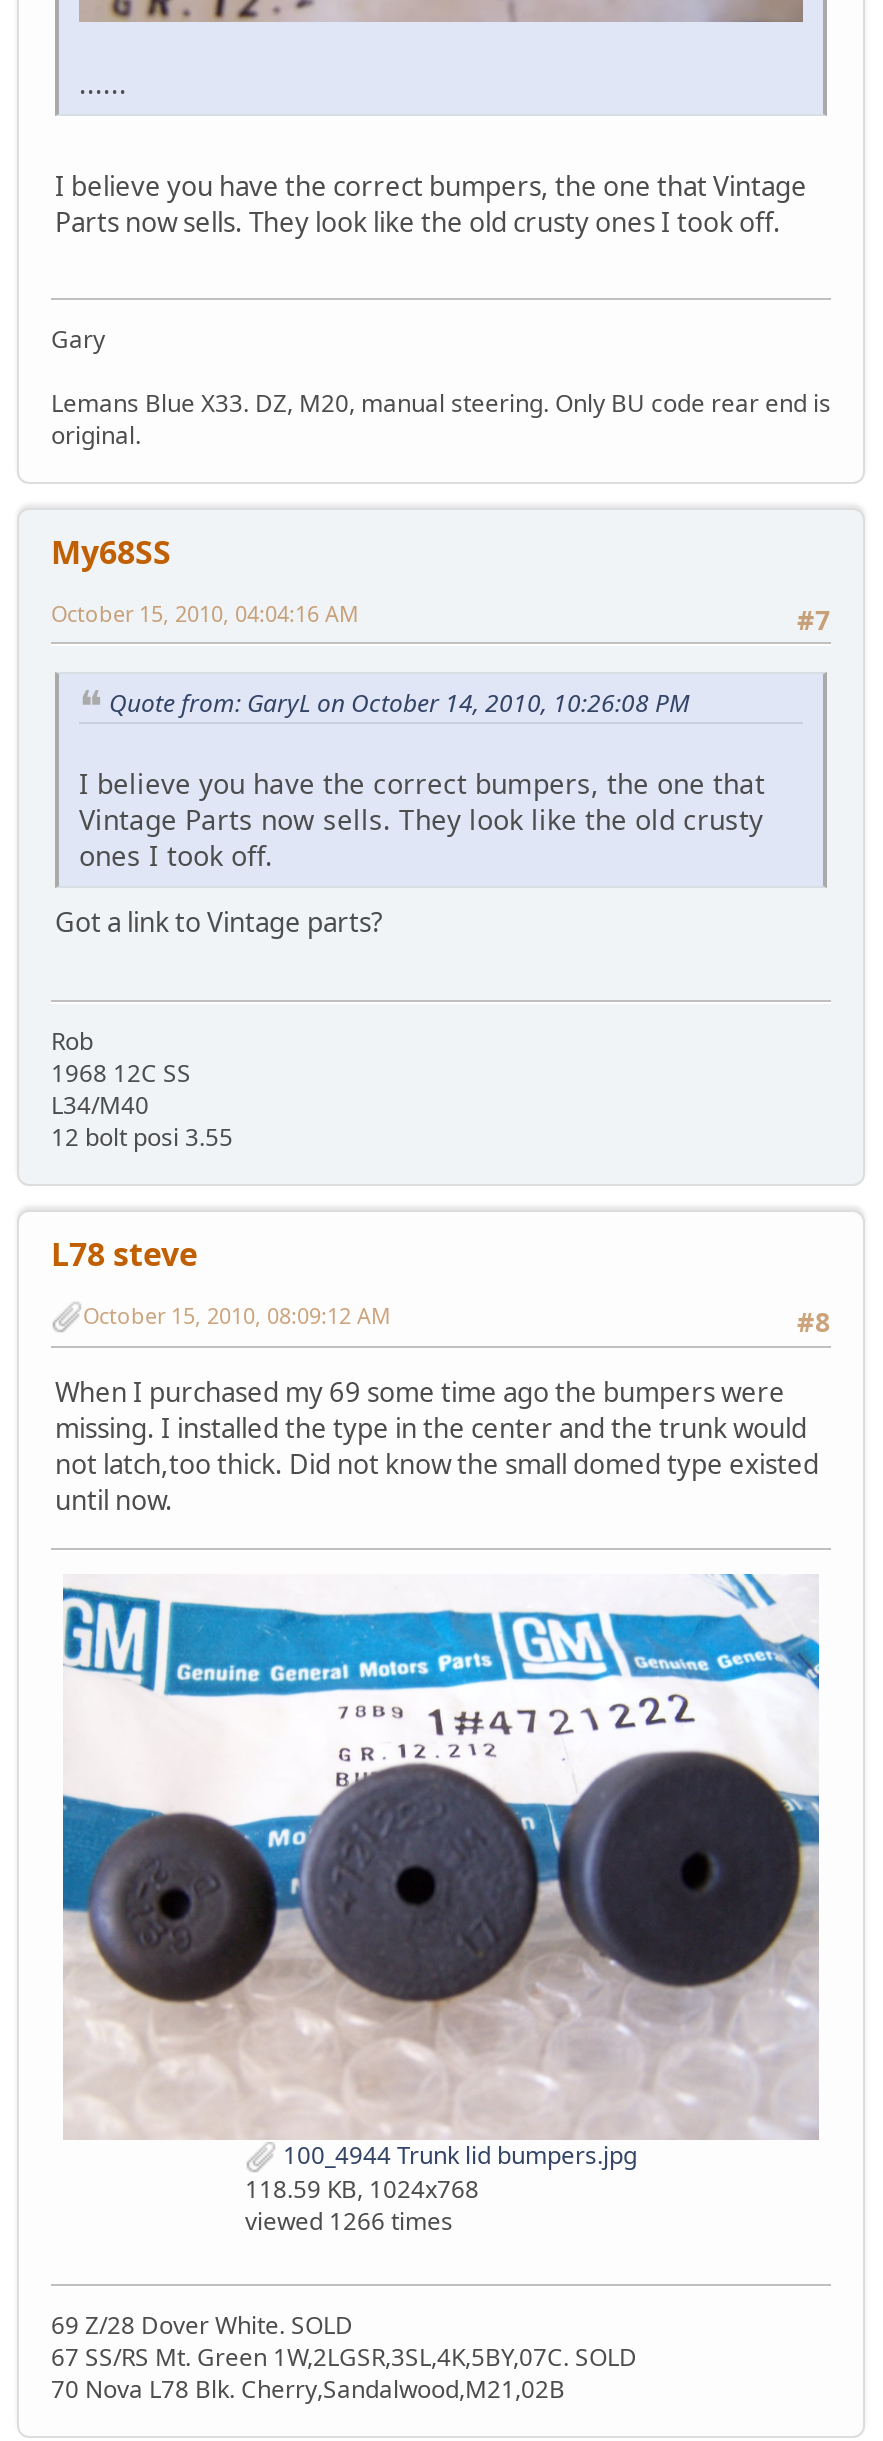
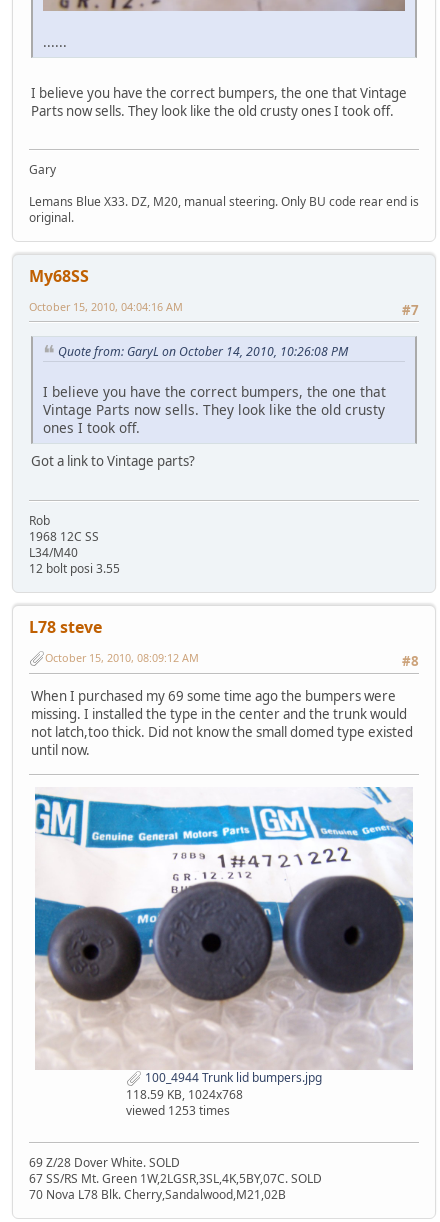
- viewed 1266 times
+ viewed 1253 times
